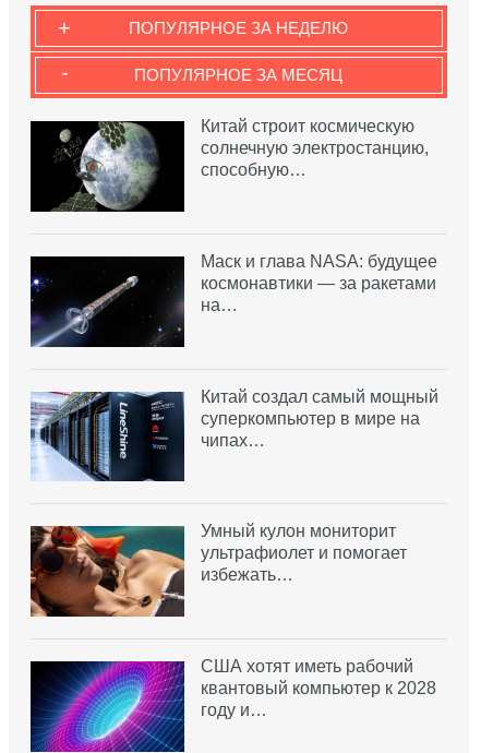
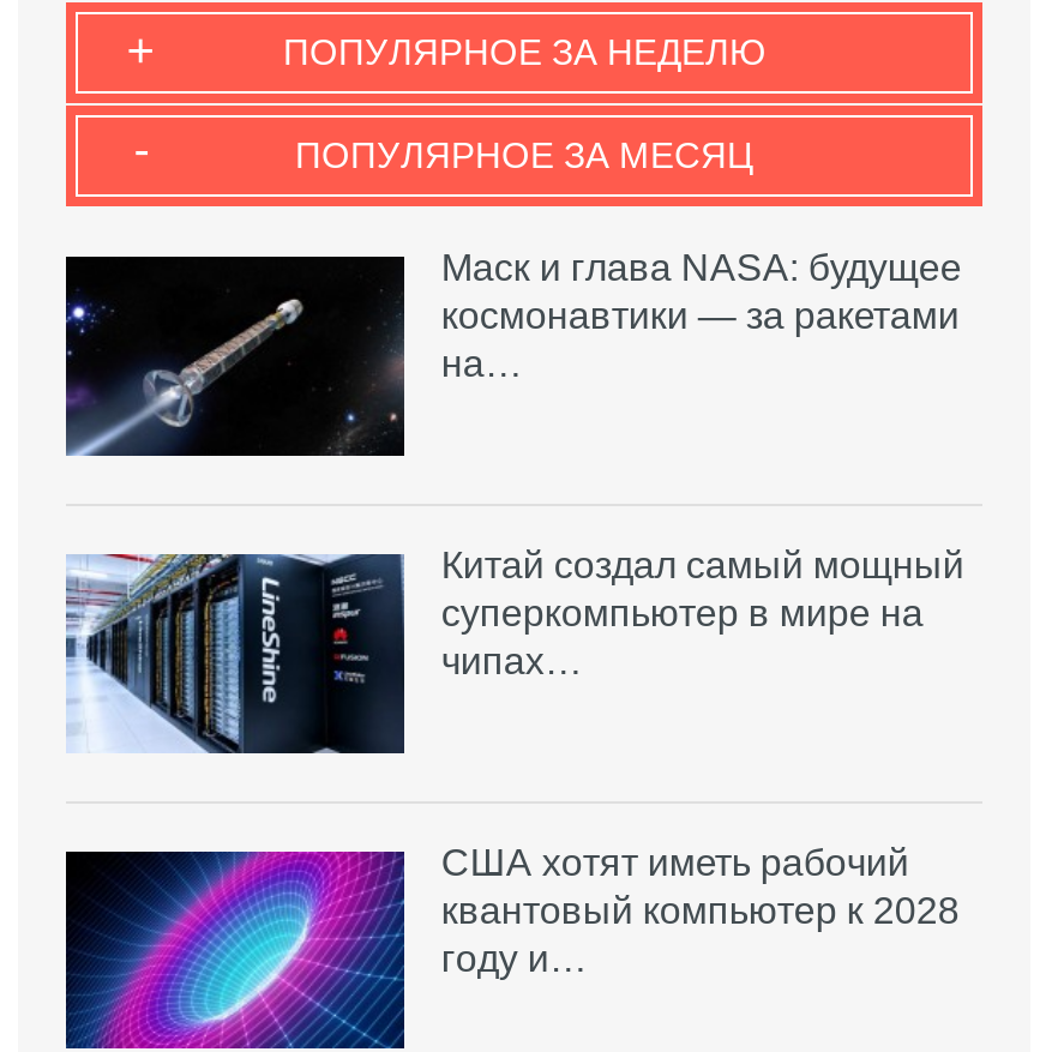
- [image]
- Китай строит космическую
- солнечную электростанцию,
- способную…

- [image]
- Умный кулон мониторит
- ультрафиолет и помогает
- избежать…
